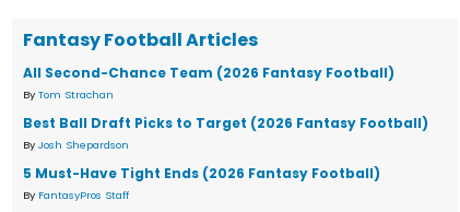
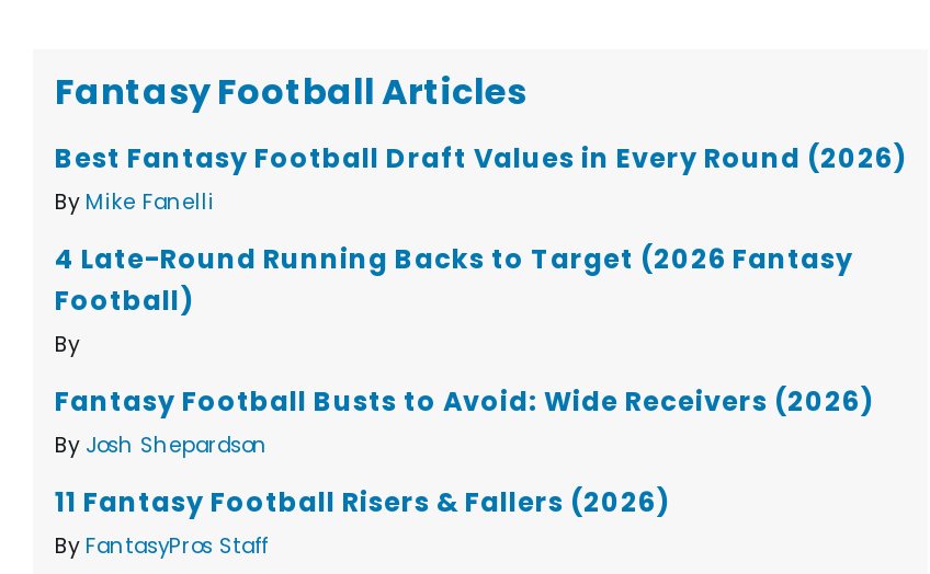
- All Second-Chance Team (2026 Fantasy Football)
- By Tom Strachan
- Best Ball Draft Picks to Target (2026 Fantasy Football)
+ Best Fantasy Football Draft Values in Every Round (2026)
+ By Mike Fanelli
+ 4 Late-Round Running Backs to Target (2026 Fantasy
+ Football)
+ By
+ Fantasy Football Busts to Avoid: Wide Receivers (2026)

- 5 Must-Have Tight Ends (2026 Fantasy Football)
+ 11 Fantasy Football Risers & Fallers (2026)
